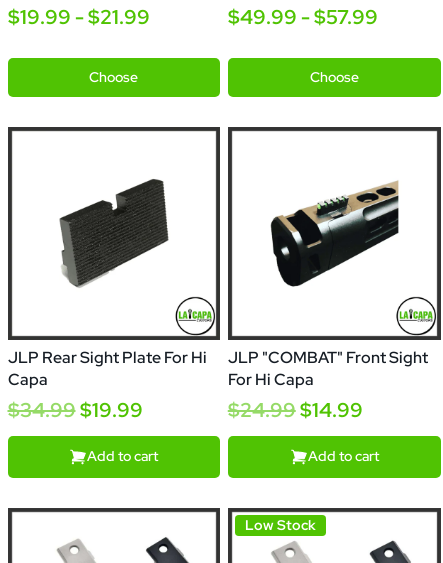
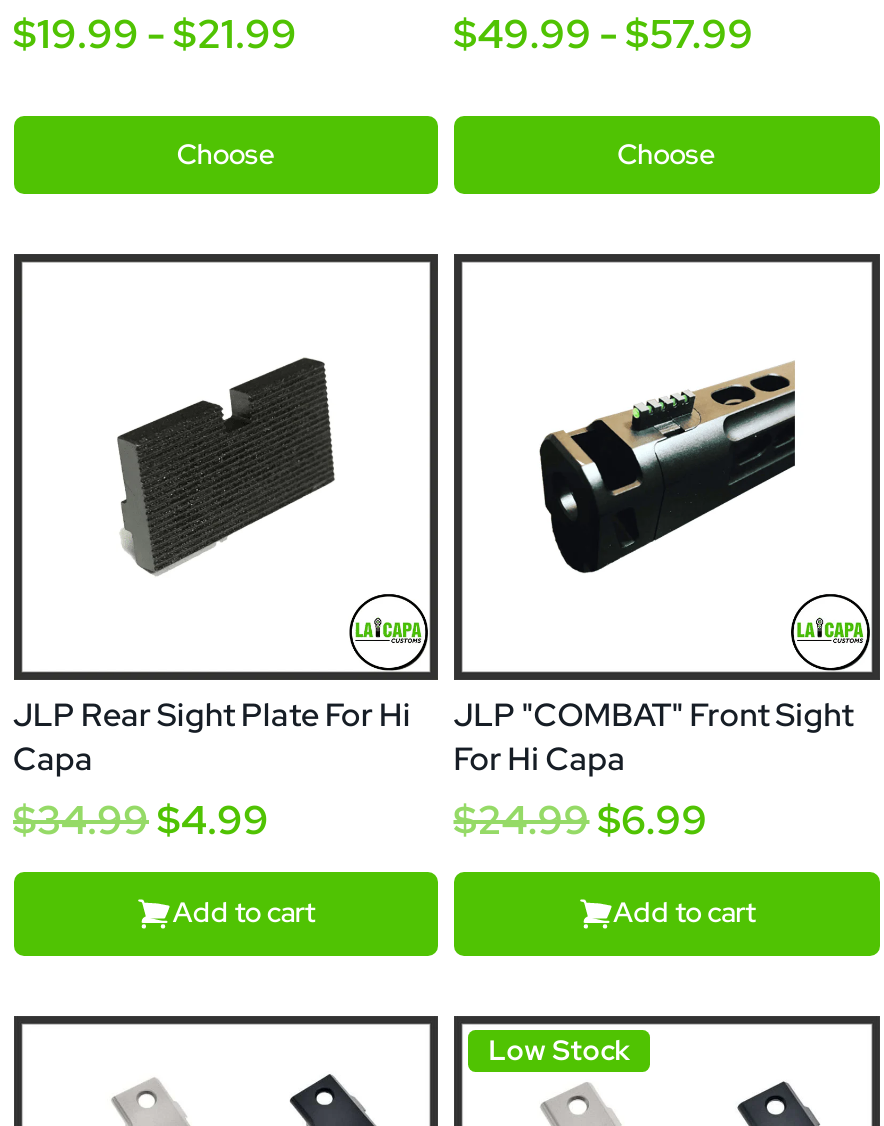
- $34.99 $19.99
+ $34.99 $4.99

- $24.99 $14.99
+ $24.99 $6.99
